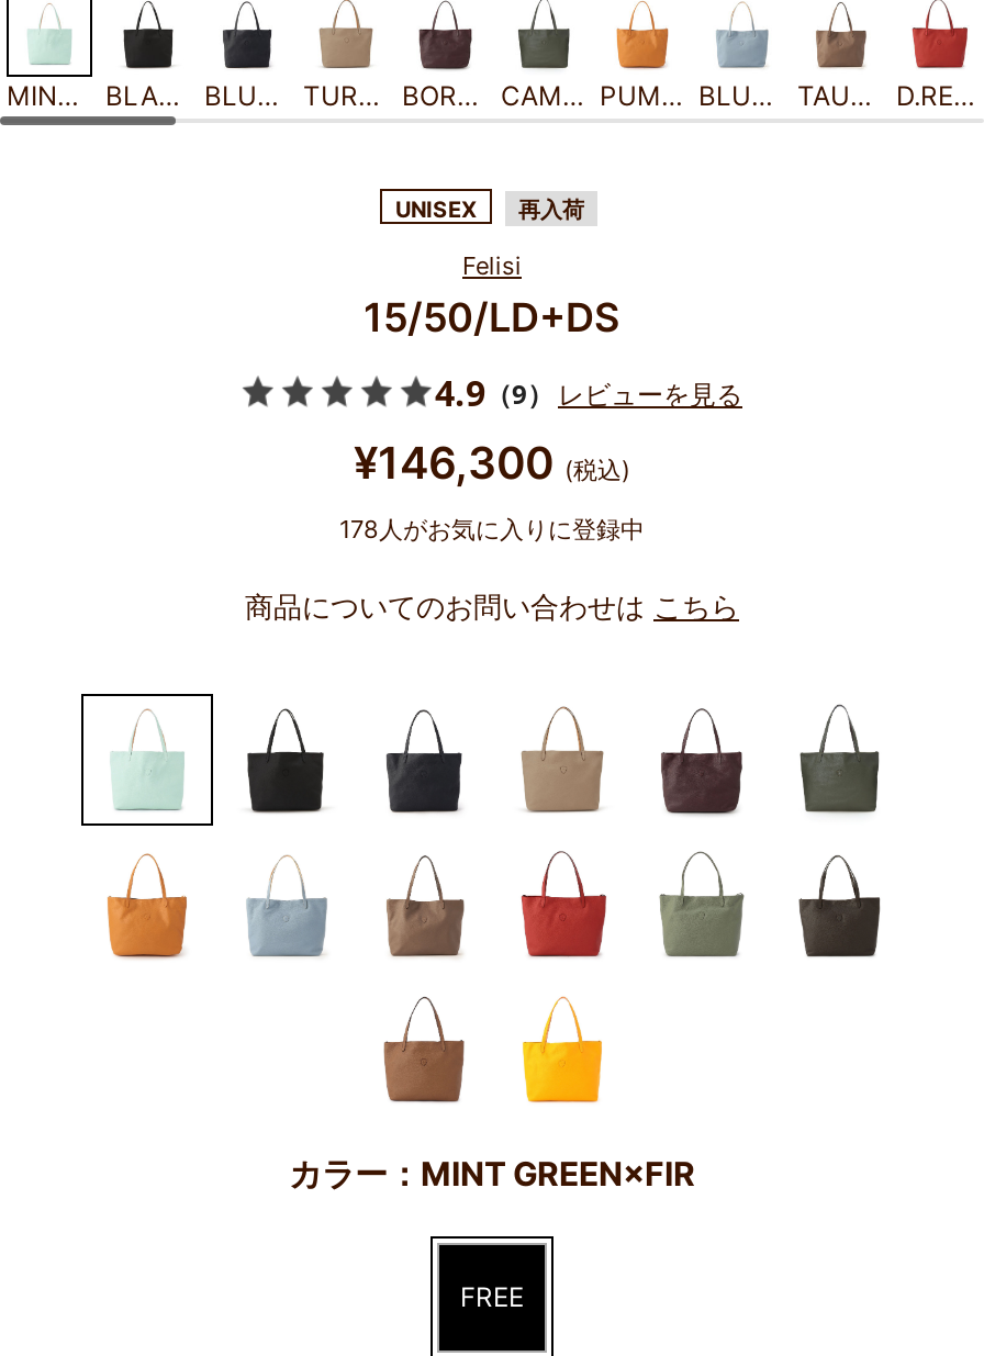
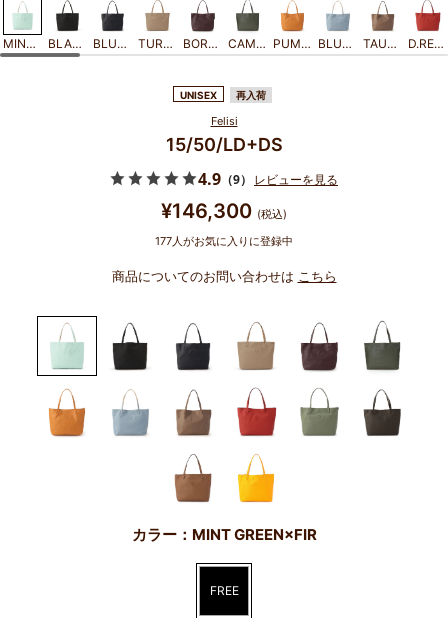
- 178人がお気に入りに登録中
+ 177人がお気に入りに登録中
